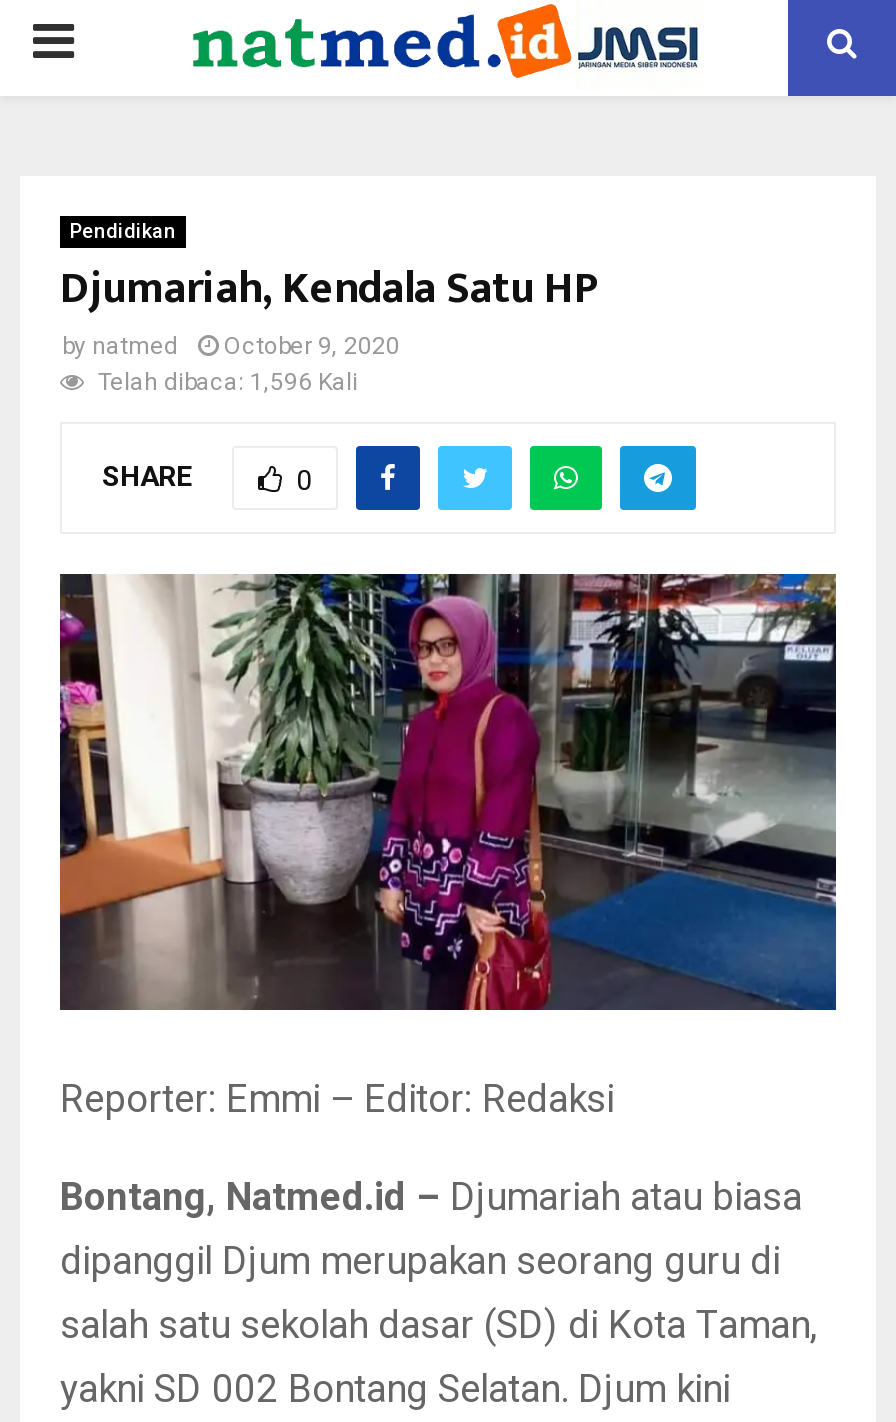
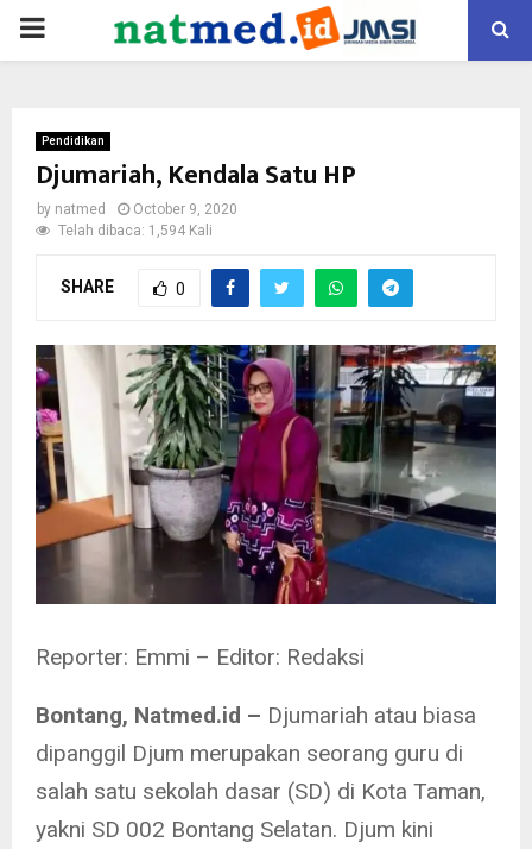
- Telah dibaca: 1,596 Kali
+ Telah dibaca: 1,594 Kali
